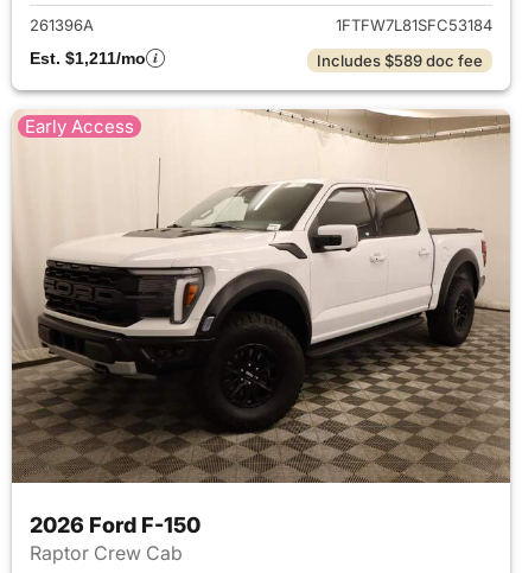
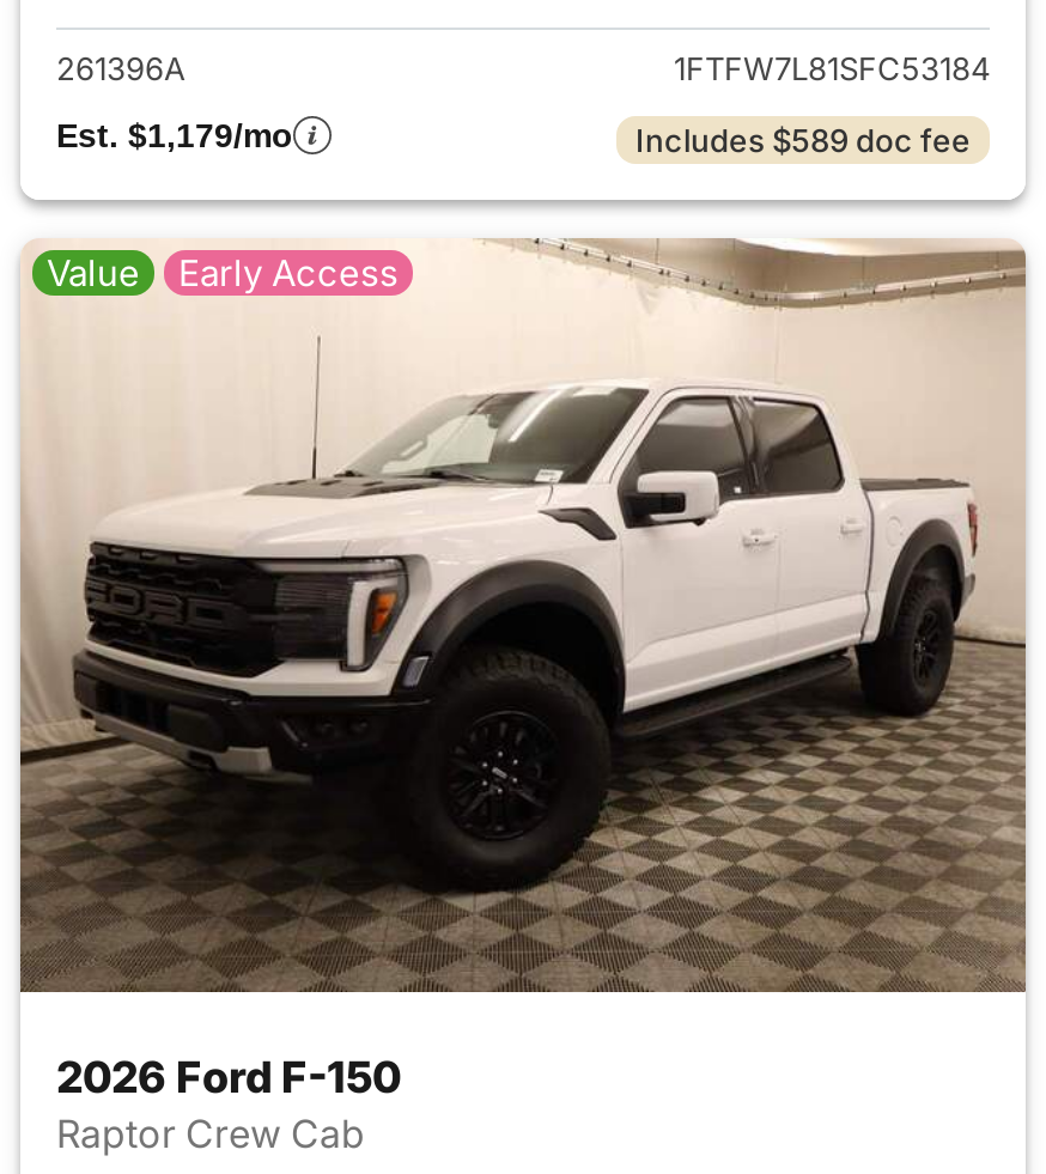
- Est. $1,211/mo
+ Est. $1,179/mo

+ Value
